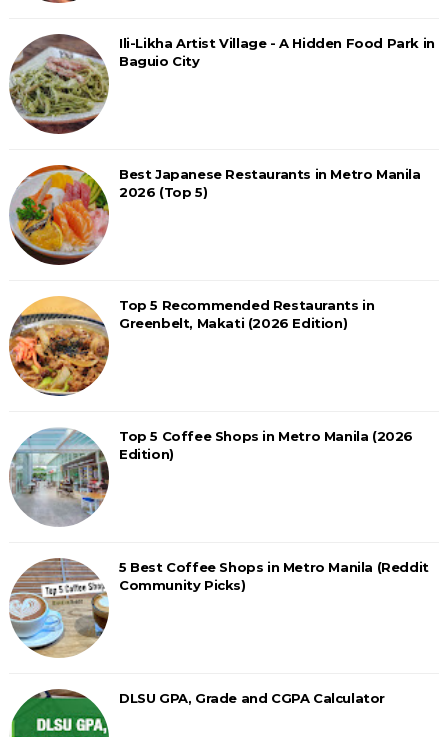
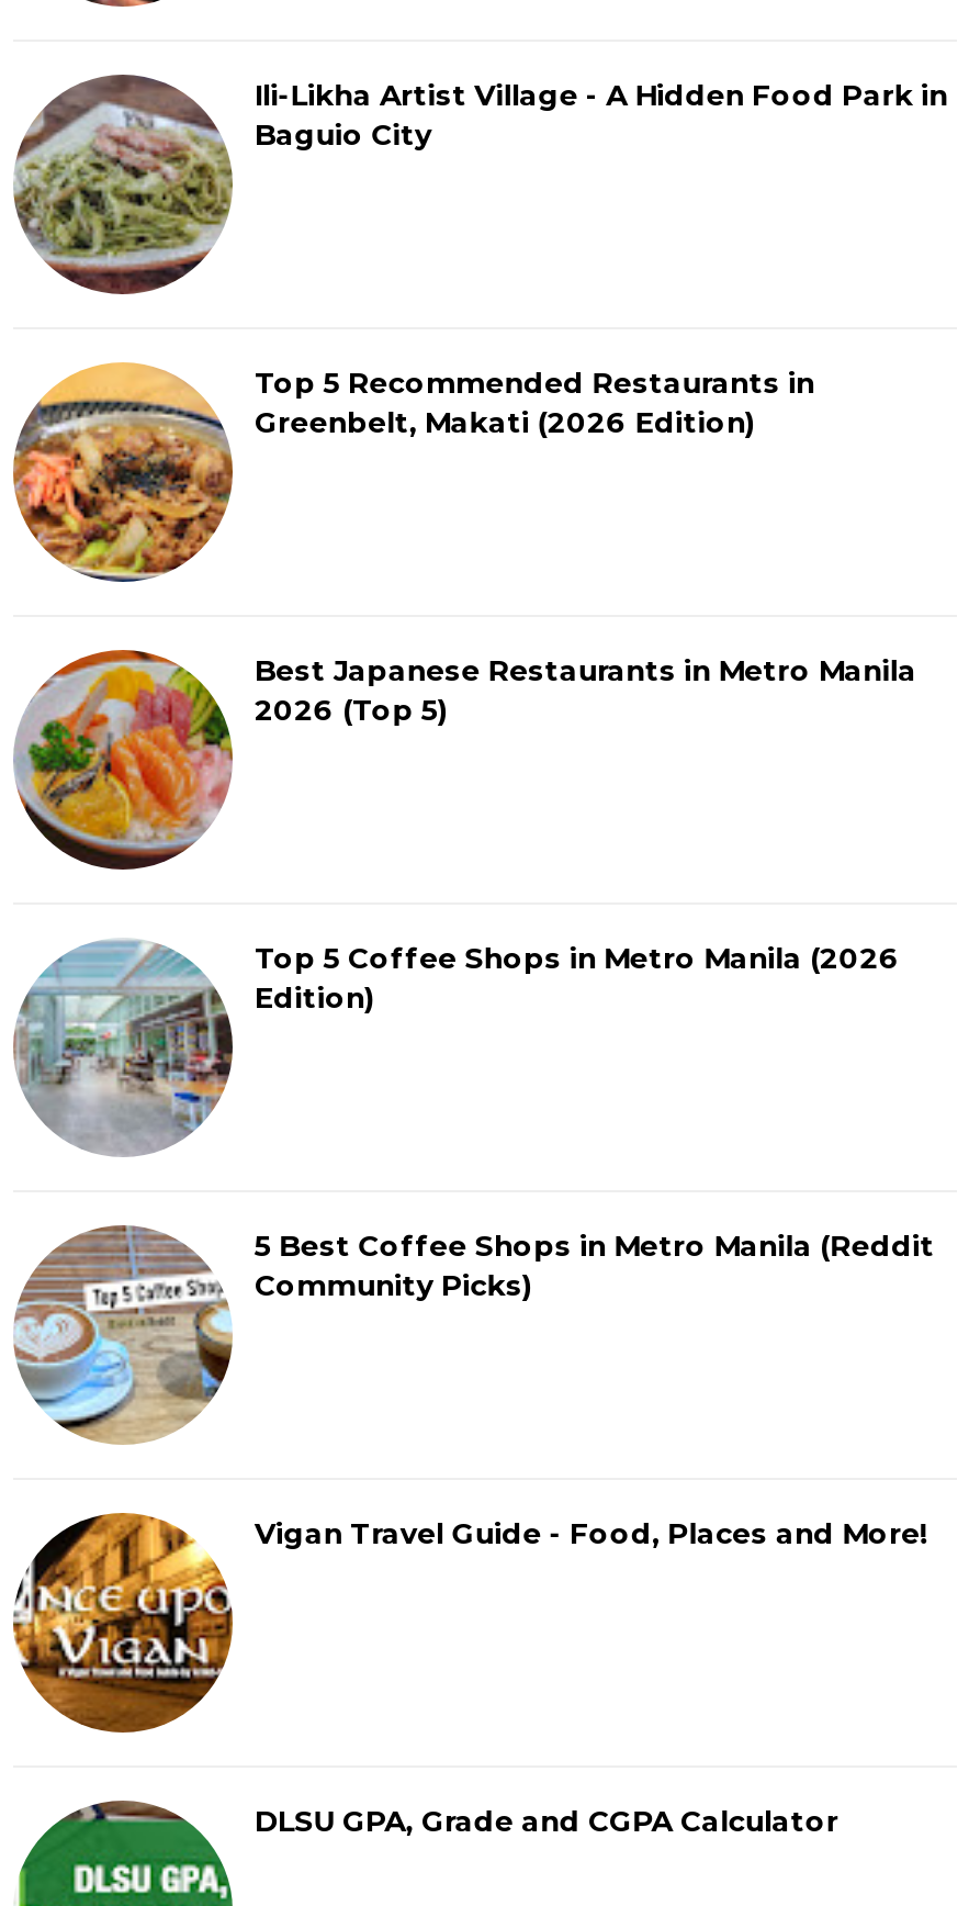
moved up: [image] | Top 5 Recommended Restaurants in | Greenbelt, Makati (2026 Edition)

+ [image]
+ Vigan Travel Guide - Food, Places and More!
